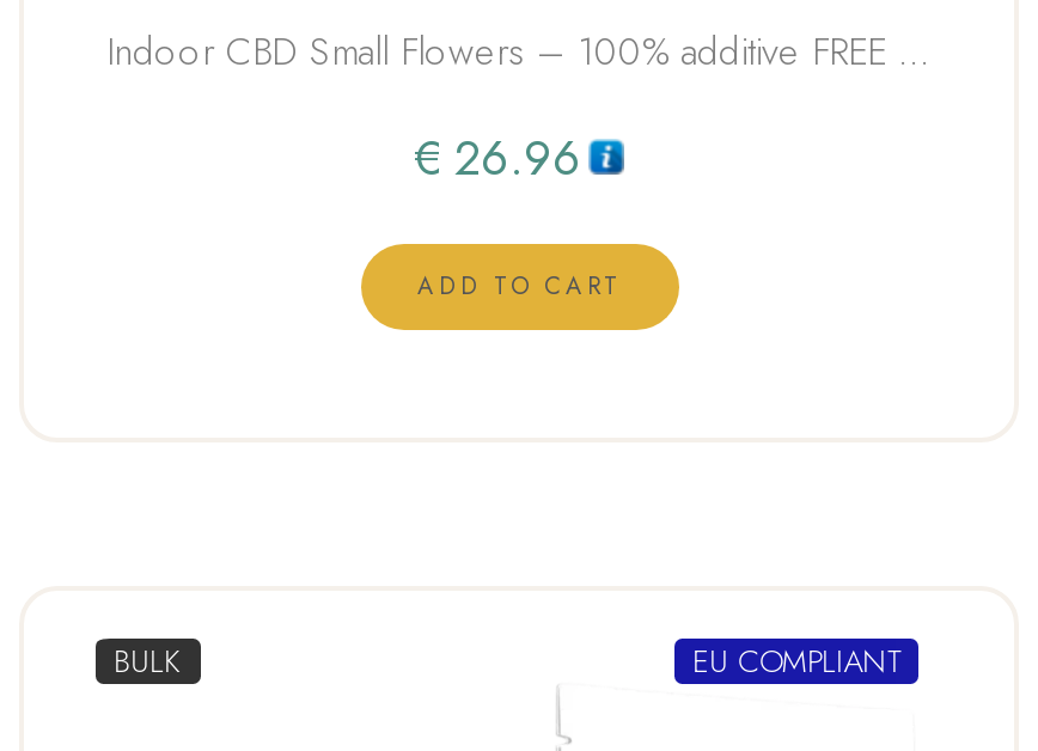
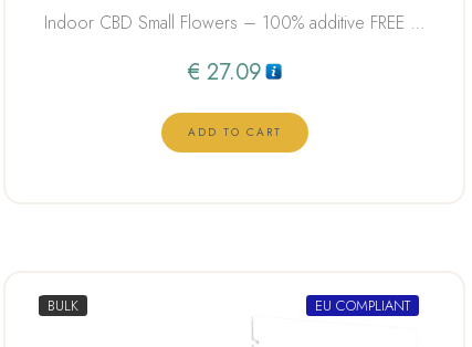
- €26.96
+ €27.09
